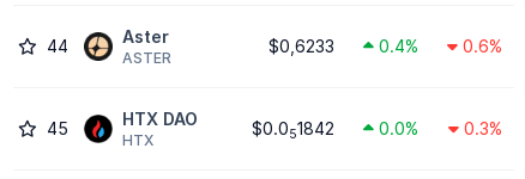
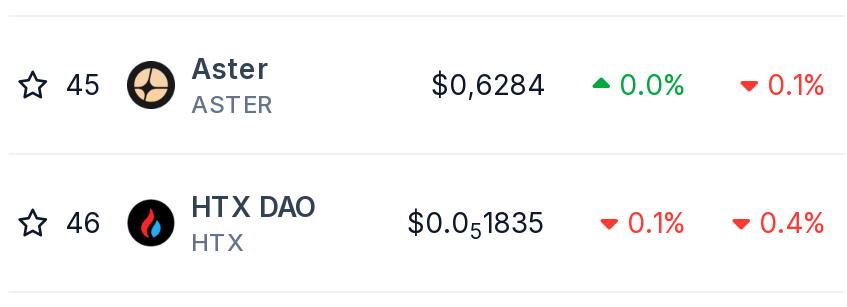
- 44
+ 45

- $0,6233
+ $0,6284

- 0.4%
+ 0.0%

- 0.6%
+ 0.1%

- 45
+ 46

- $0.051842
+ $0.051835

- 0.0%
+ 0.1%

- 0.3%
+ 0.4%
